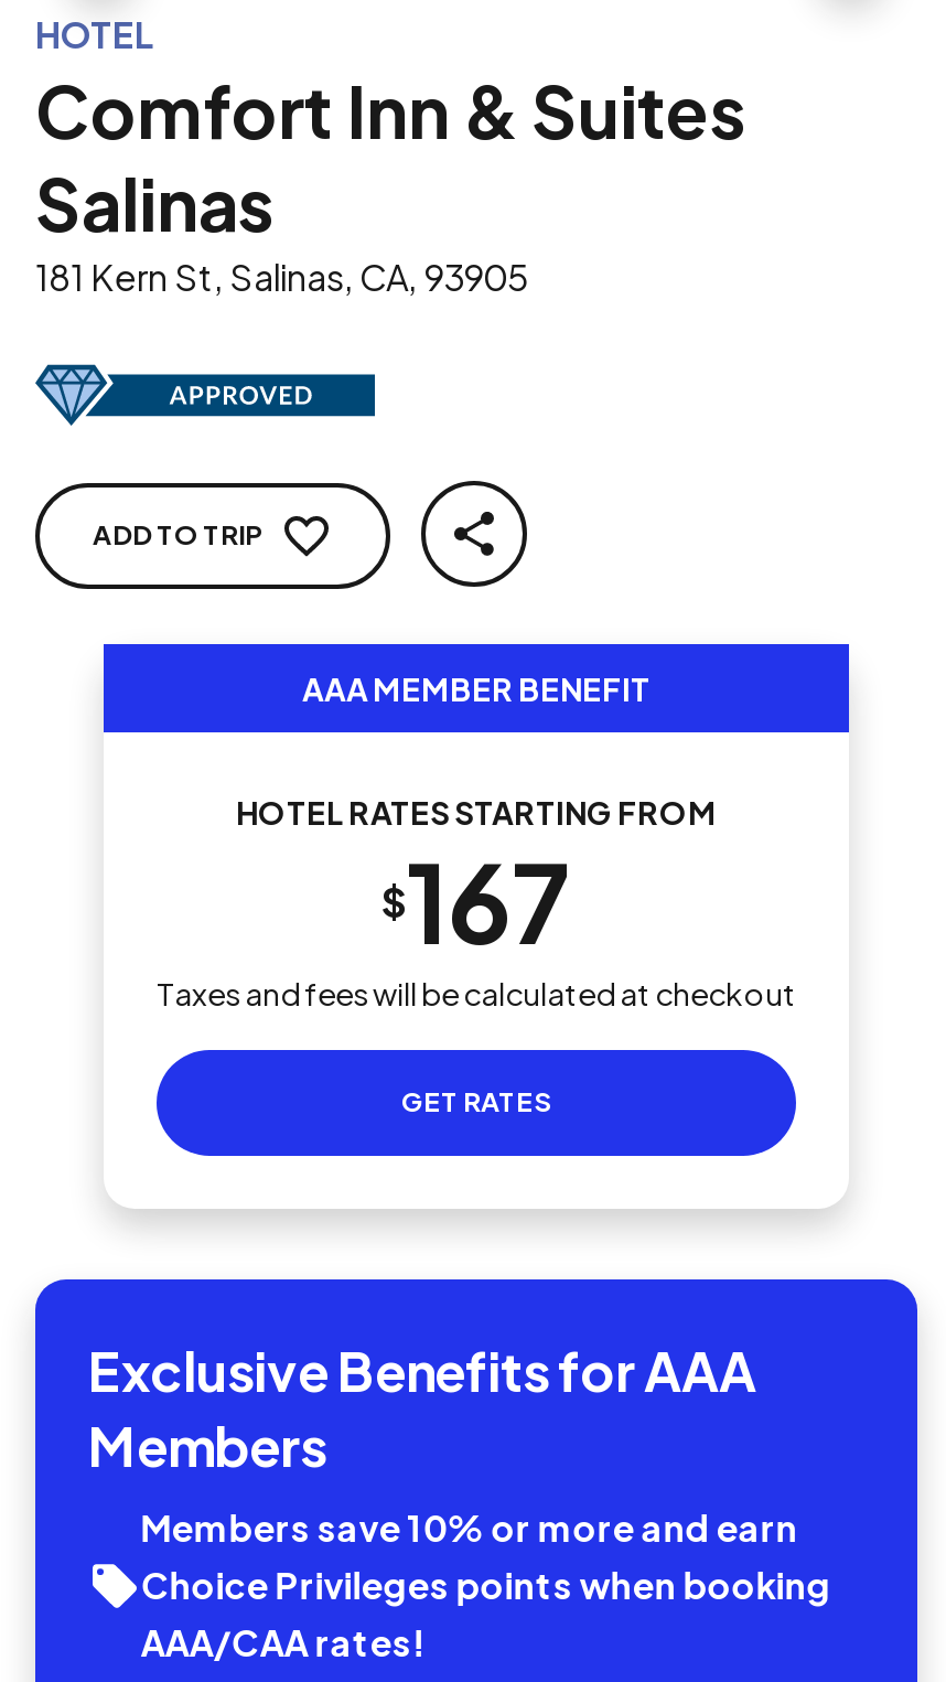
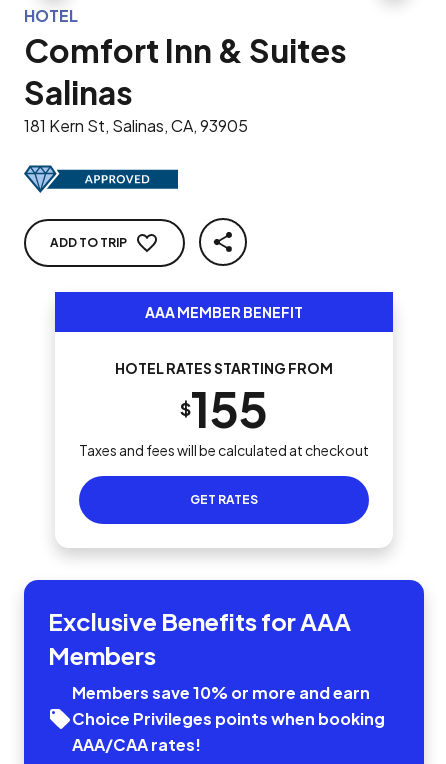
- $167
+ $155
